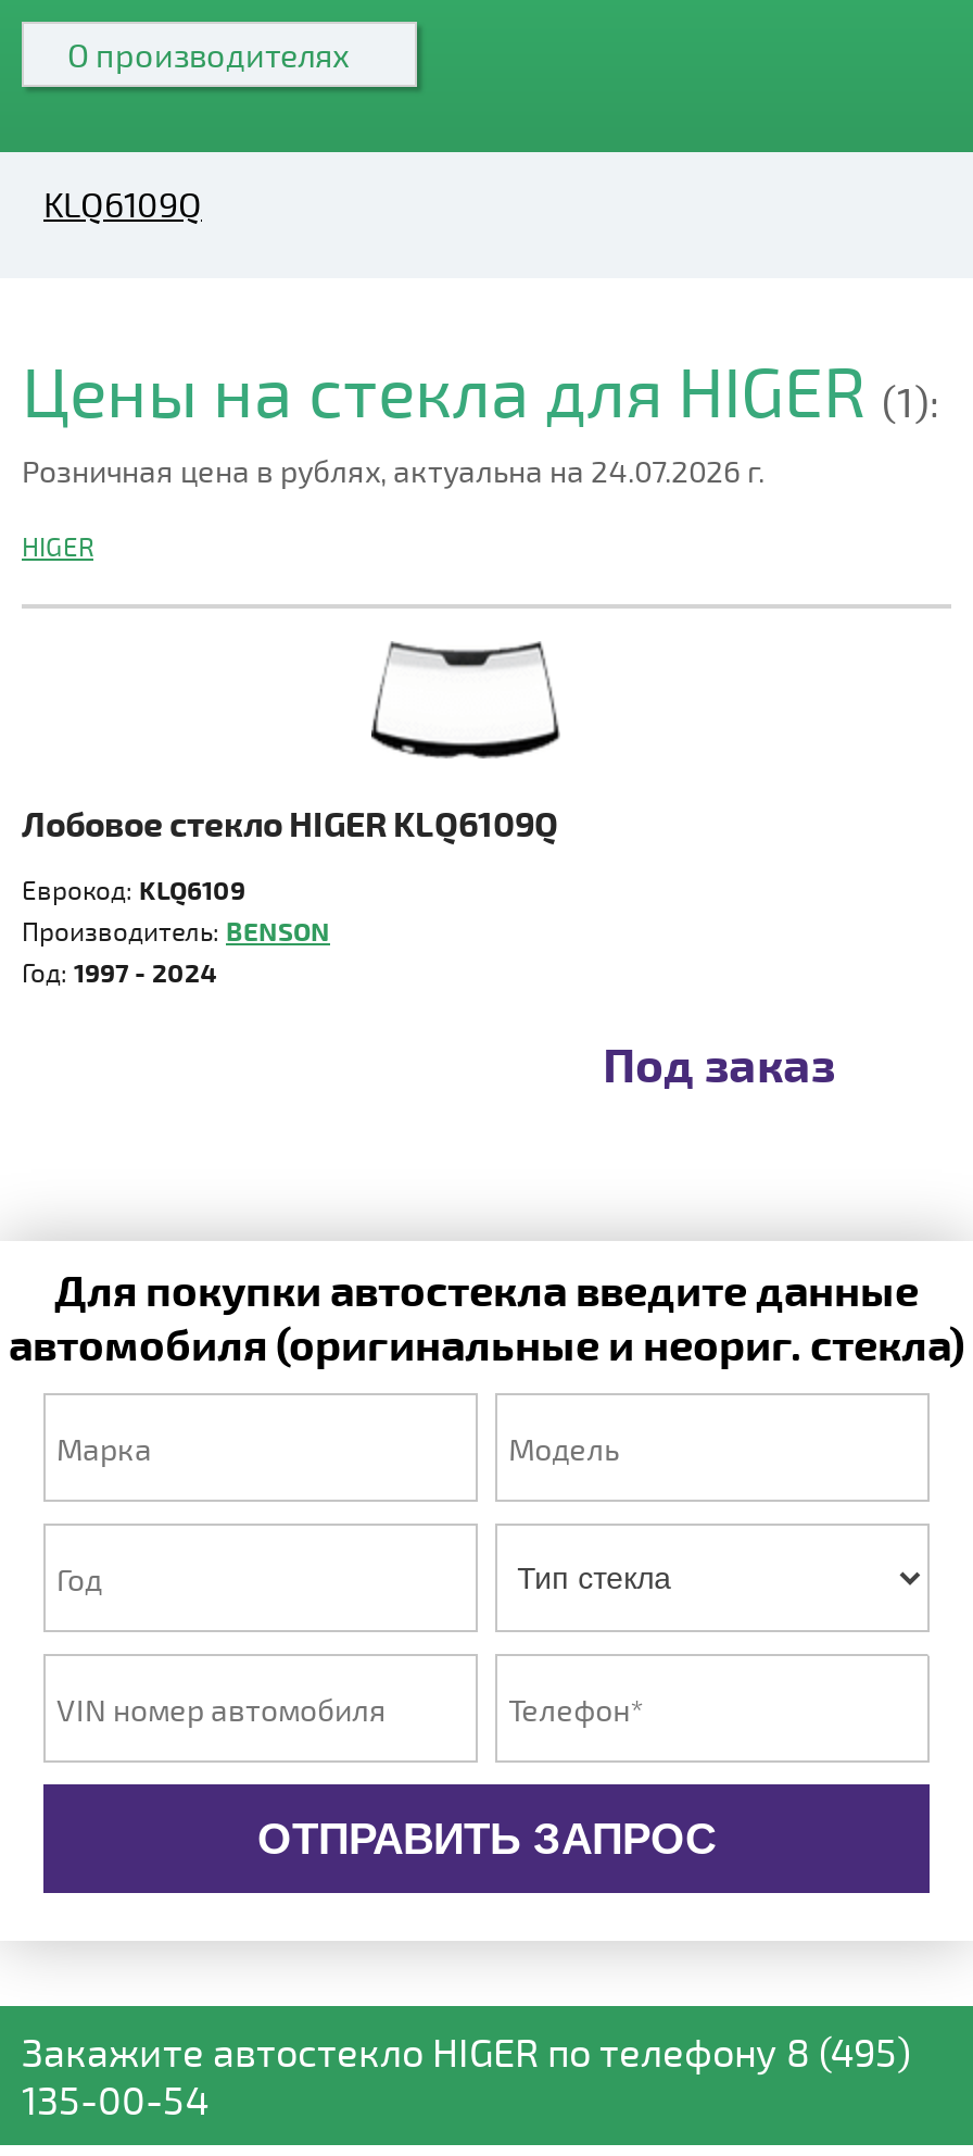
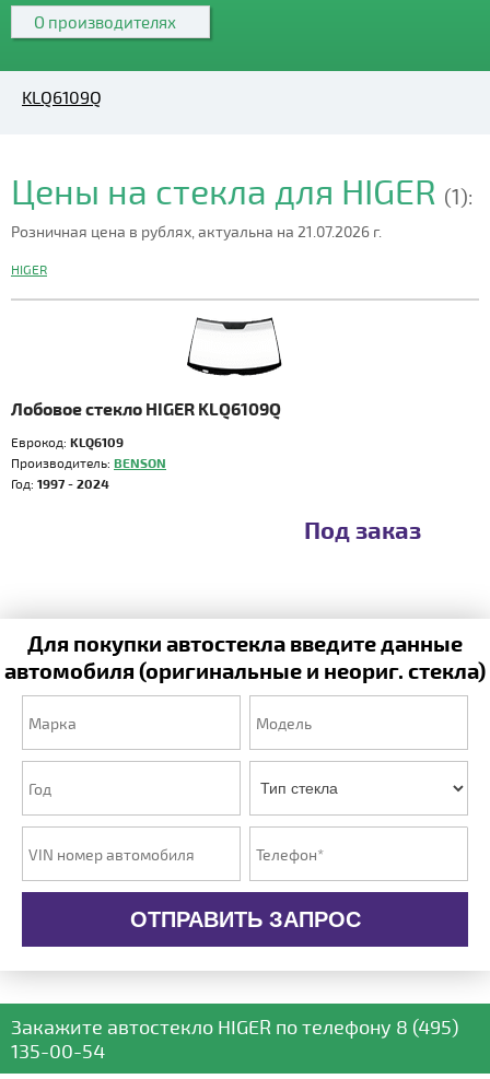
- Розничная цена в рублях, актуальна на 24.07.2026 г.
+ Розничная цена в рублях, актуальна на 21.07.2026 г.
